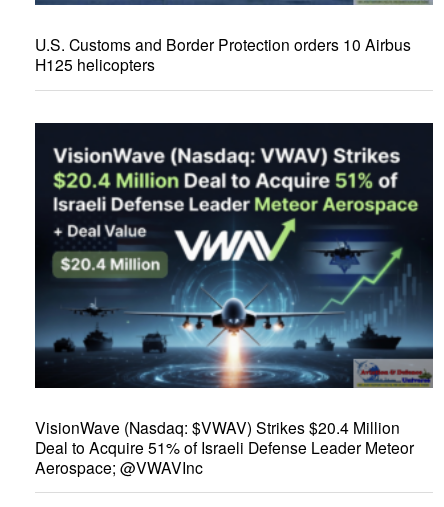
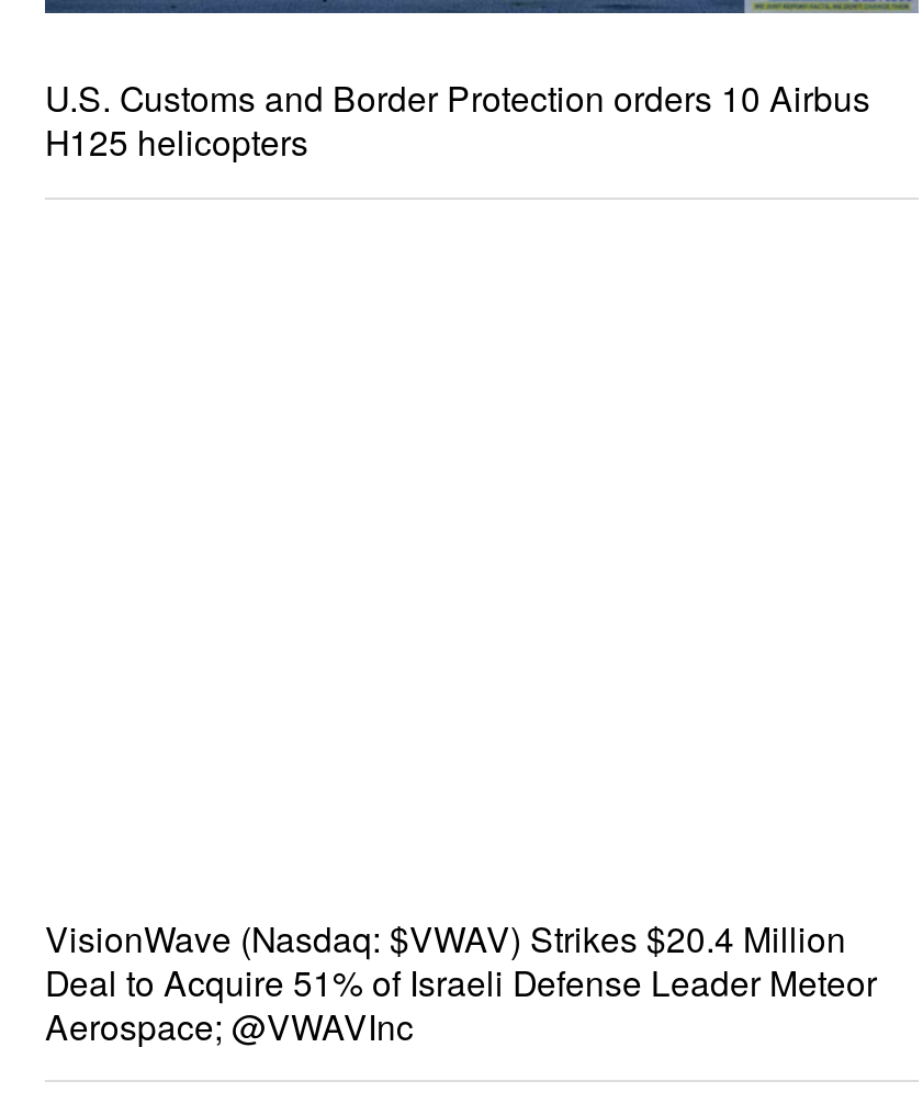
- [image]
